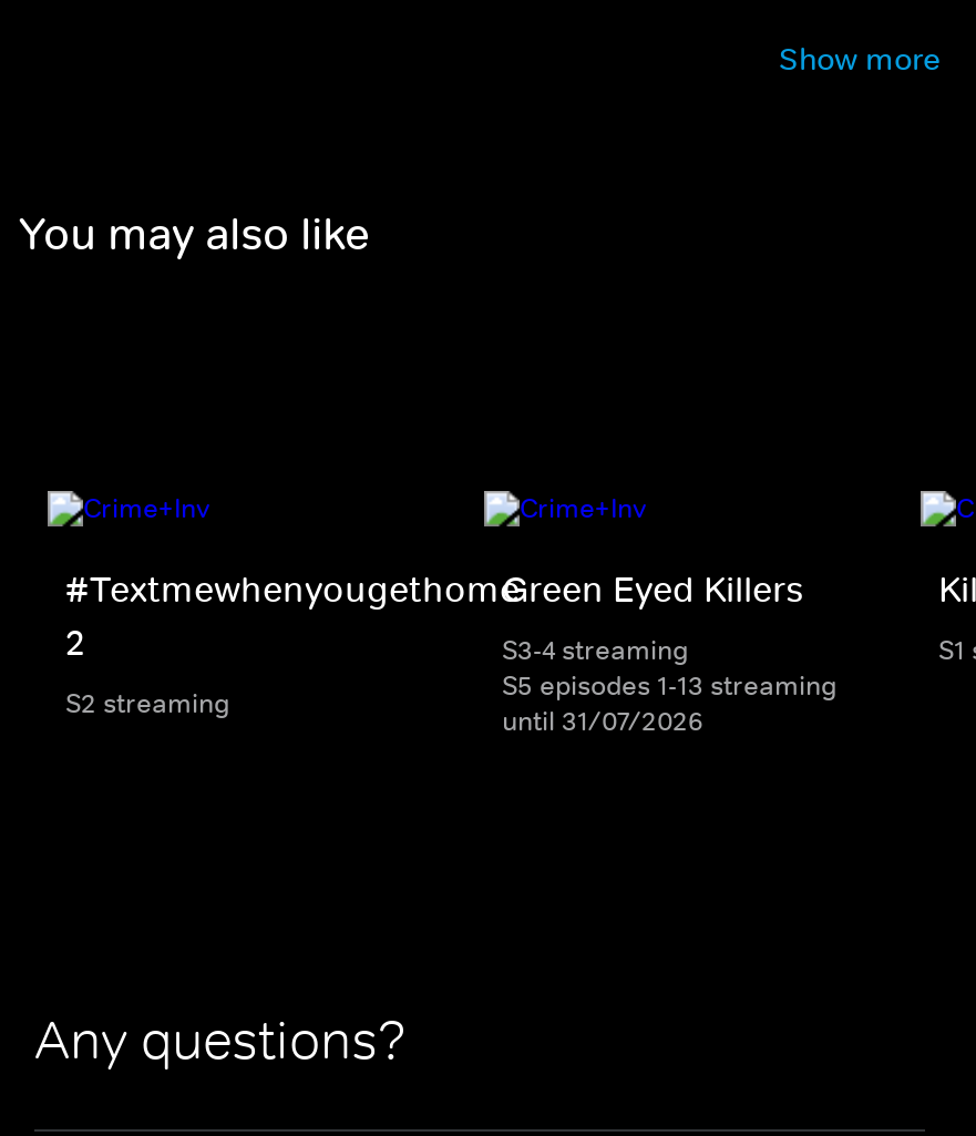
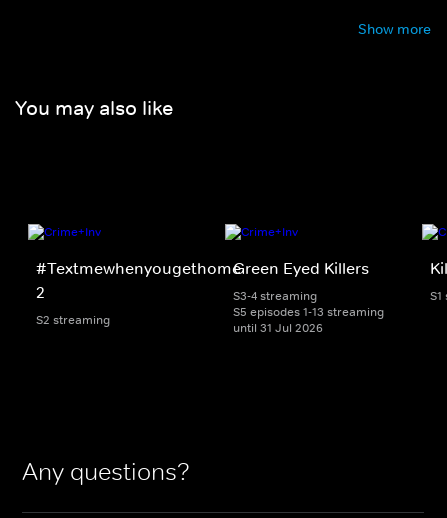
- until 31/07/2026
+ until 31 Jul 2026
